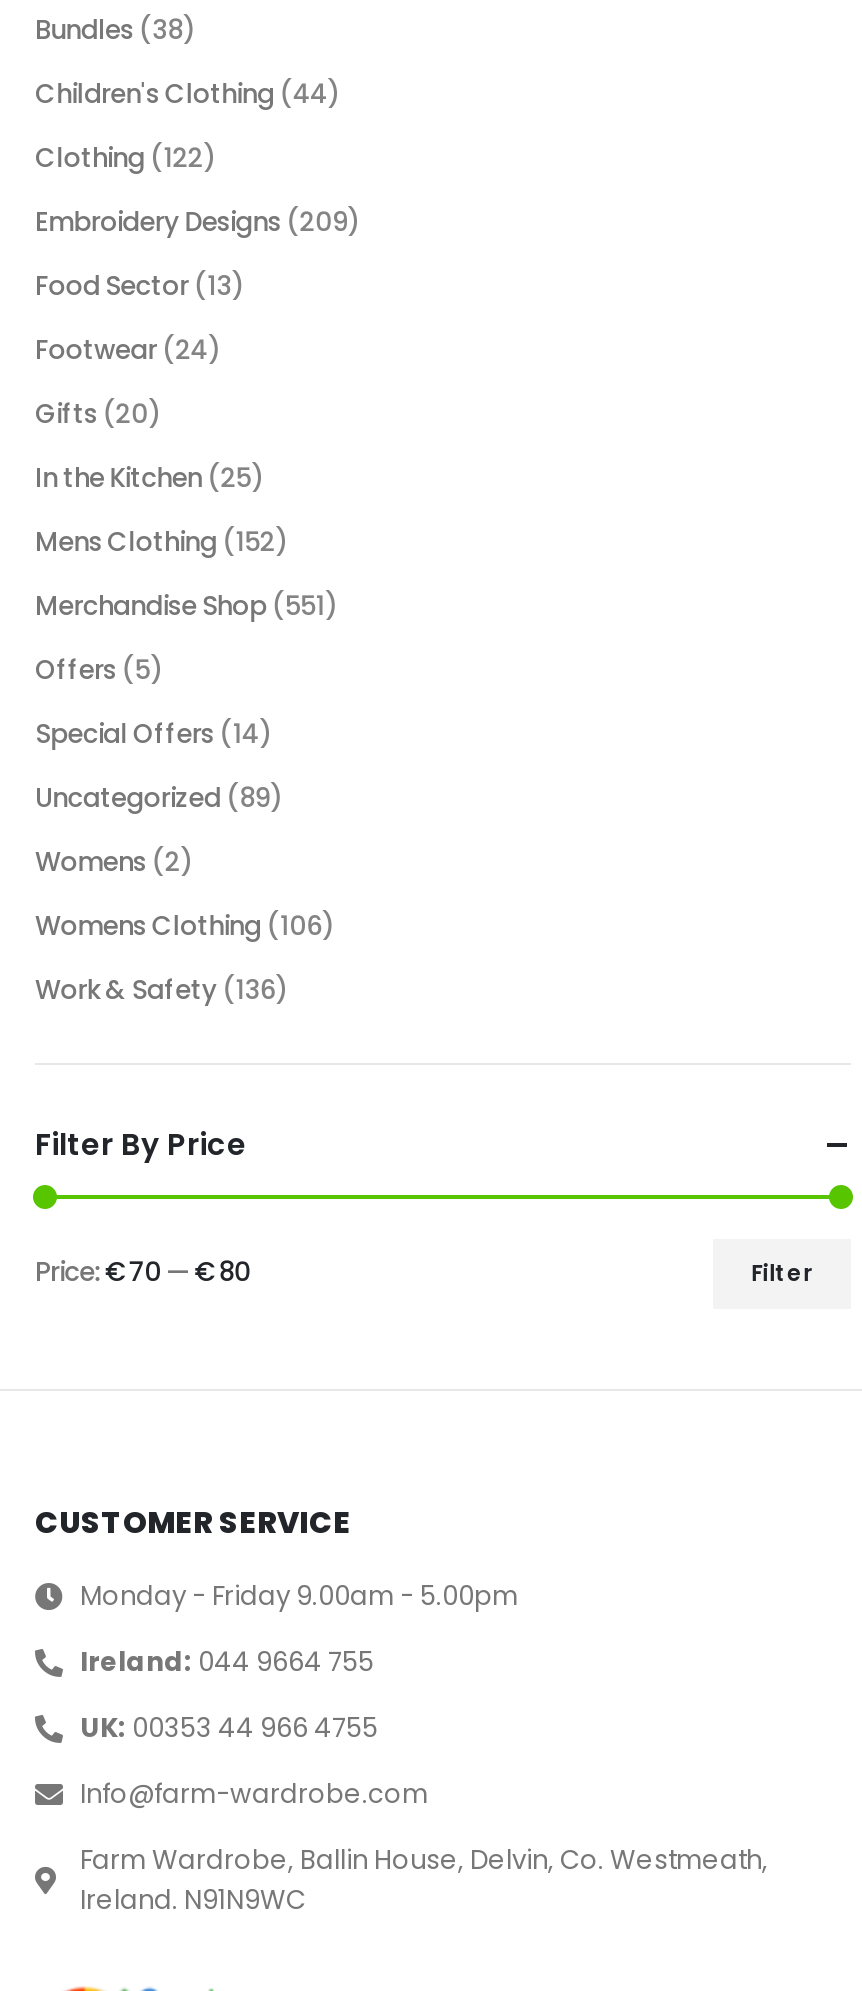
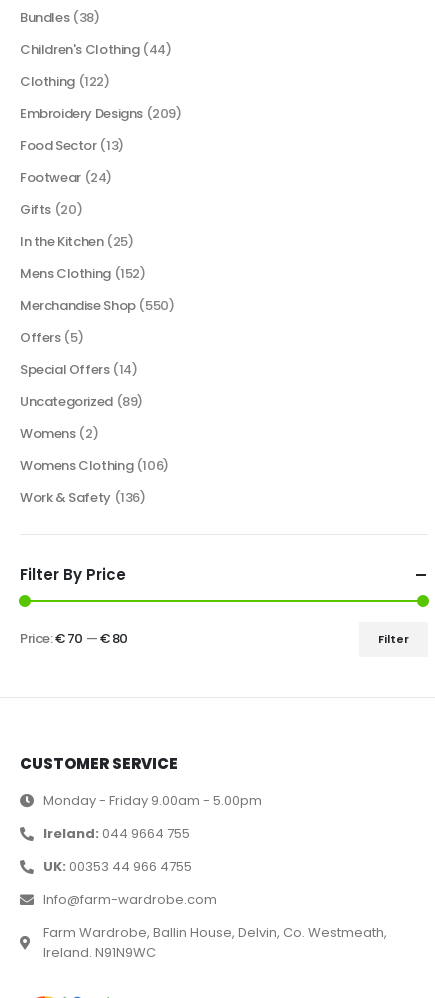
- Merchandise Shop (551)
+ Merchandise Shop (550)
